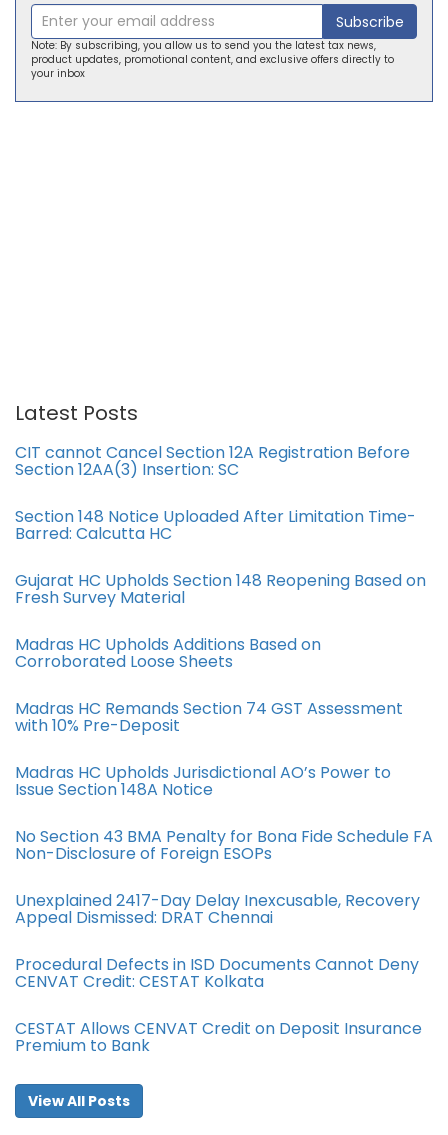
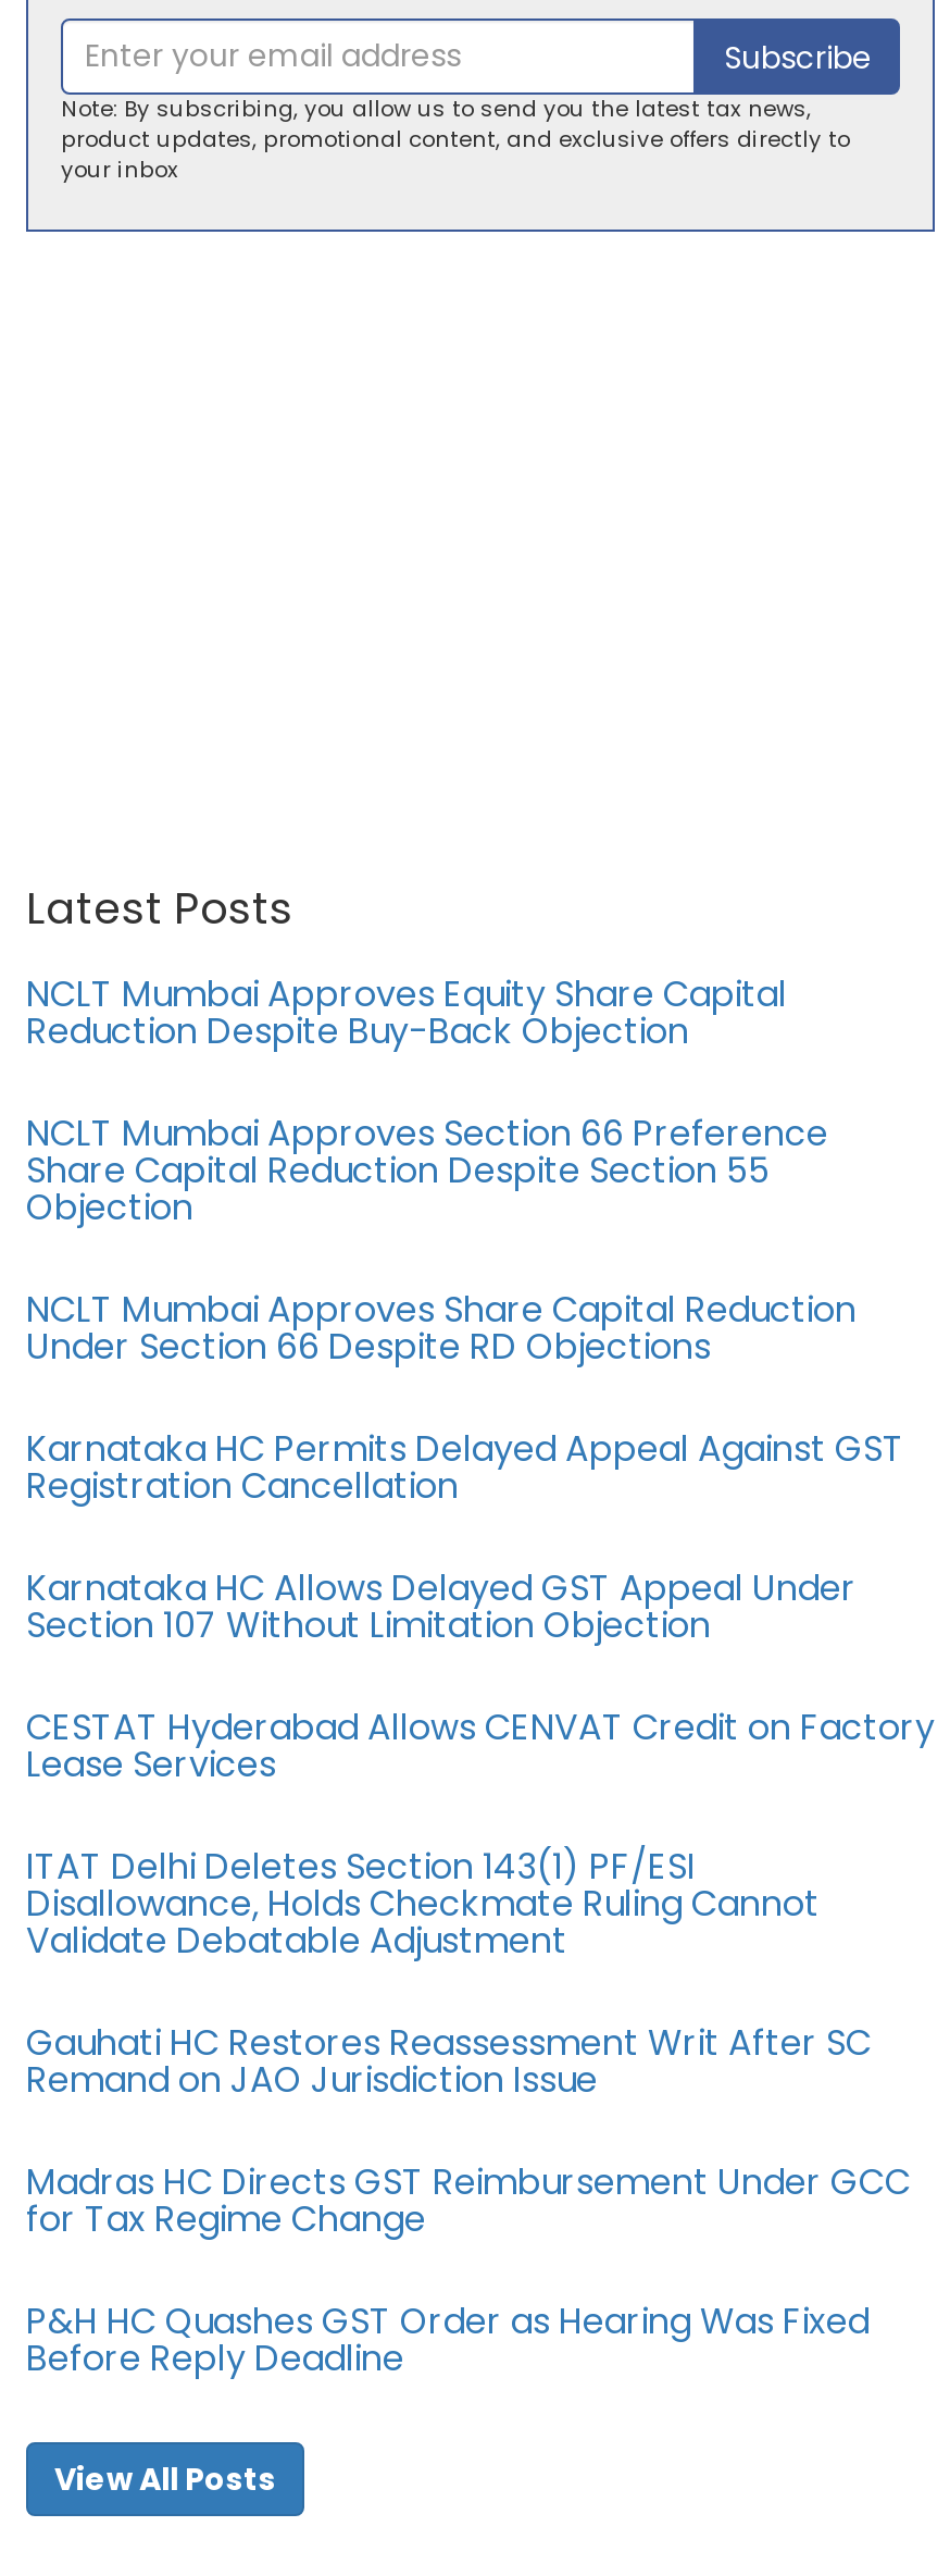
- CIT cannot Cancel Section 12A Registration Before
- Section 12AA(3) Insertion: SC
+ NCLT Mumbai Approves Equity Share Capital
+ Reduction Despite Buy-Back Objection

- Section 148 Notice Uploaded After Limitation Time-
- Barred: Calcutta HC
+ NCLT Mumbai Approves Section 66 Preference
+ Share Capital Reduction Despite Section 55
+ Objection

- Gujarat HC Upholds Section 148 Reopening Based on
- Fresh Survey Material
+ NCLT Mumbai Approves Share Capital Reduction
+ Under Section 66 Despite RD Objections

- Madras HC Upholds Additions Based on
- Corroborated Loose Sheets
+ Karnataka HC Permits Delayed Appeal Against GST
+ Registration Cancellation

- Madras HC Remands Section 74 GST Assessment
- with 10% Pre-Deposit
+ Karnataka HC Allows Delayed GST Appeal Under
+ Section 107 Without Limitation Objection

- Madras HC Upholds Jurisdictional AO’s Power to
- Issue Section 148A Notice
+ CESTAT Hyderabad Allows CENVAT Credit on Factory
+ Lease Services

- No Section 43 BMA Penalty for Bona Fide Schedule FA
- Non-Disclosure of Foreign ESOPs
+ ITAT Delhi Deletes Section 143(1) PF/ESI
+ Disallowance, Holds Checkmate Ruling Cannot
+ Validate Debatable Adjustment

- Unexplained 2417-Day Delay Inexcusable, Recovery
- Appeal Dismissed: DRAT Chennai
+ Gauhati HC Restores Reassessment Writ After SC
+ Remand on JAO Jurisdiction Issue

- Procedural Defects in ISD Documents Cannot Deny
- CENVAT Credit: CESTAT Kolkata
+ Madras HC Directs GST Reimbursement Under GCC
+ for Tax Regime Change

- CESTAT Allows CENVAT Credit on Deposit Insurance
- Premium to Bank
+ P&H HC Quashes GST Order as Hearing Was Fixed
+ Before Reply Deadline
